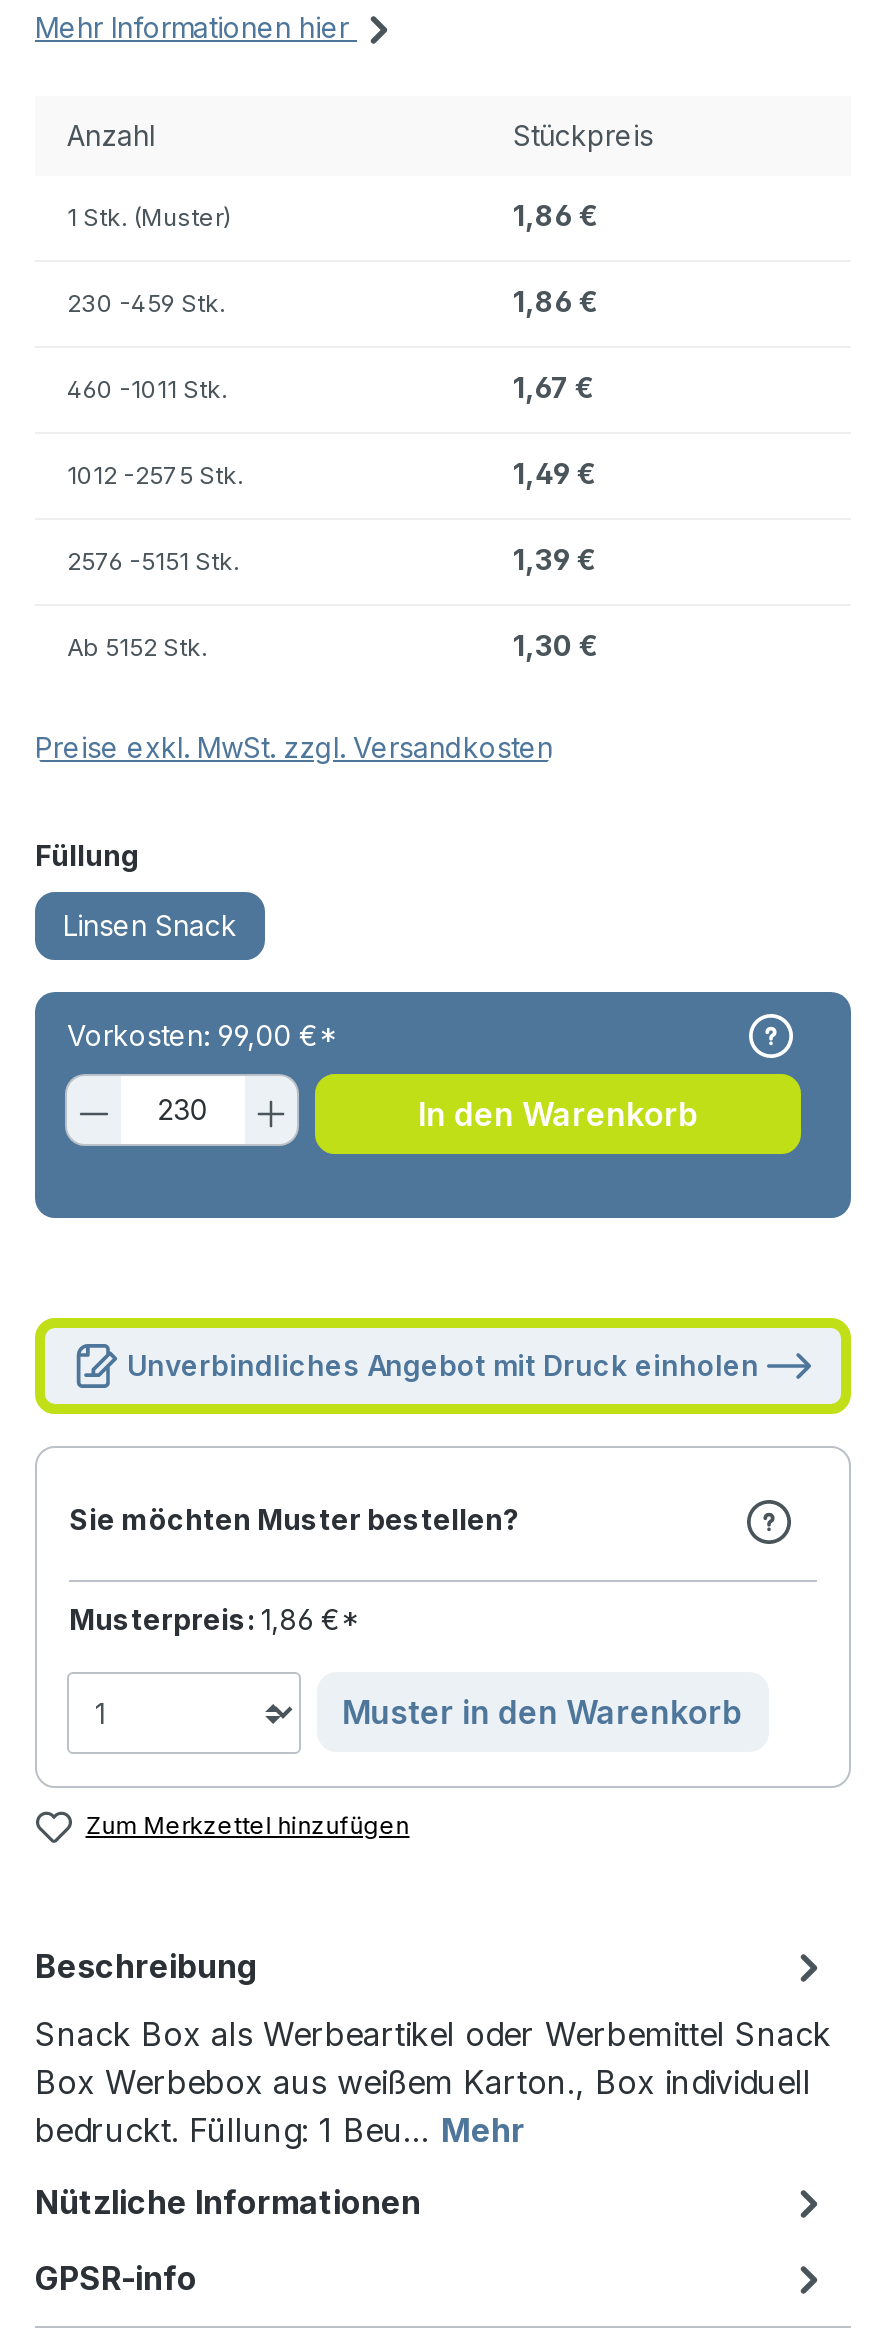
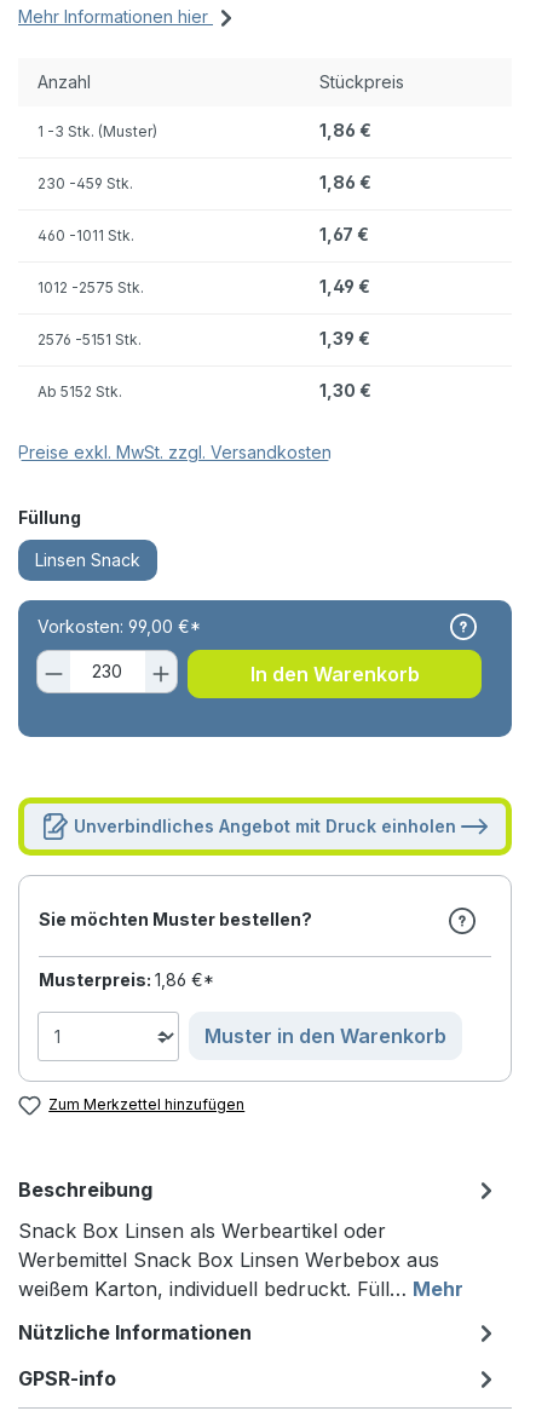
- 1 Stk. (Muster)
+ 1 -3 Stk. (Muster)

- Snack Box als Werbeartikel oder Werbemittel Snack
- Box Werbebox aus weißem Karton., Box individuell
- bedruckt. Füllung: 1 Beu… Mehr
+ Snack Box Linsen als Werbeartikel oder
+ Werbemittel Snack Box Linsen Werbebox aus
+ weißem Karton, individuell bedruckt. Füll… Mehr
